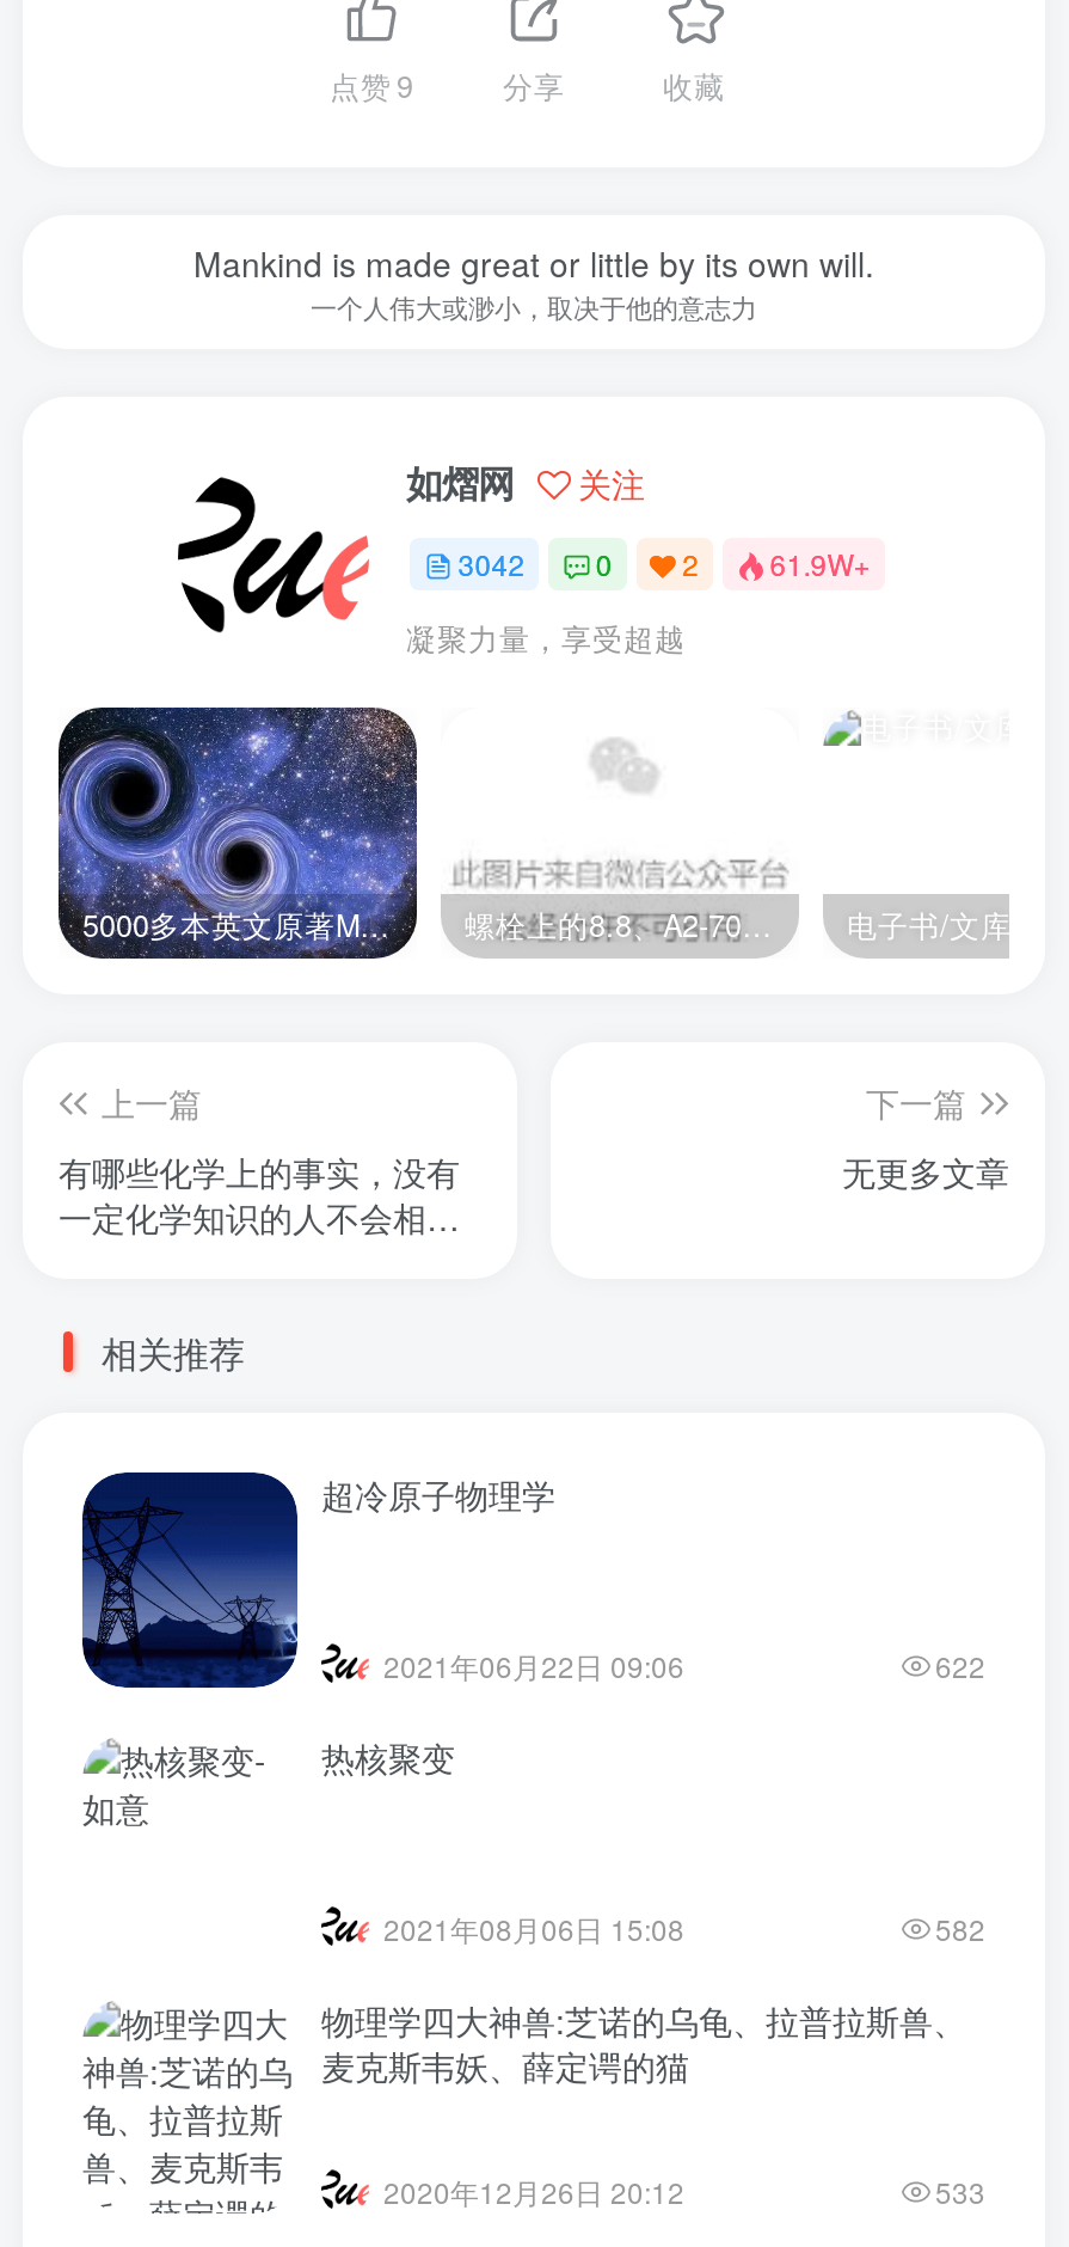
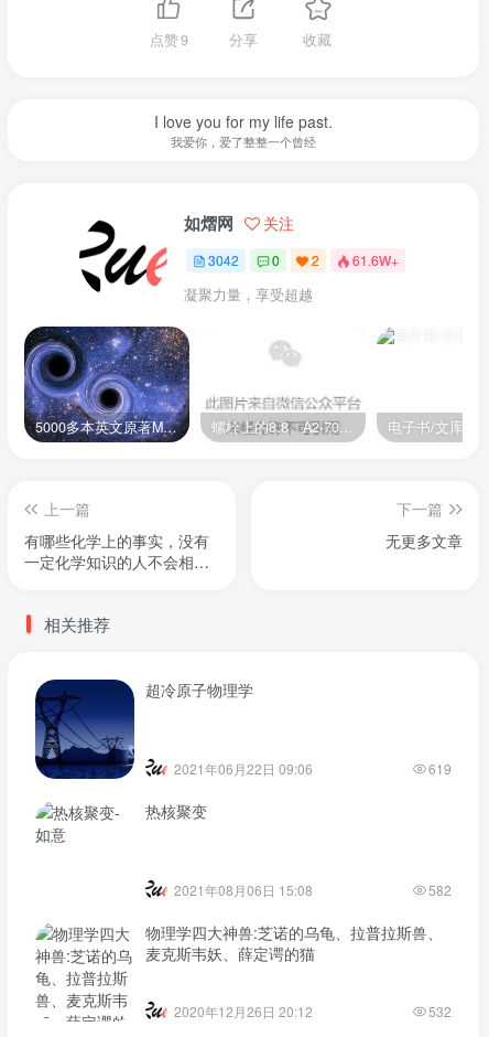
- Mankind is made great or little by its own will.
- 一个人伟大或渺小，取决于他的意志力
+ I love you for my life past.
+ 我爱你，爱了整整一个曾经

- 3042 0 2 61.9W+
+ 3042 0 2 61.6W+

- 622
+ 619

- 533
+ 532
